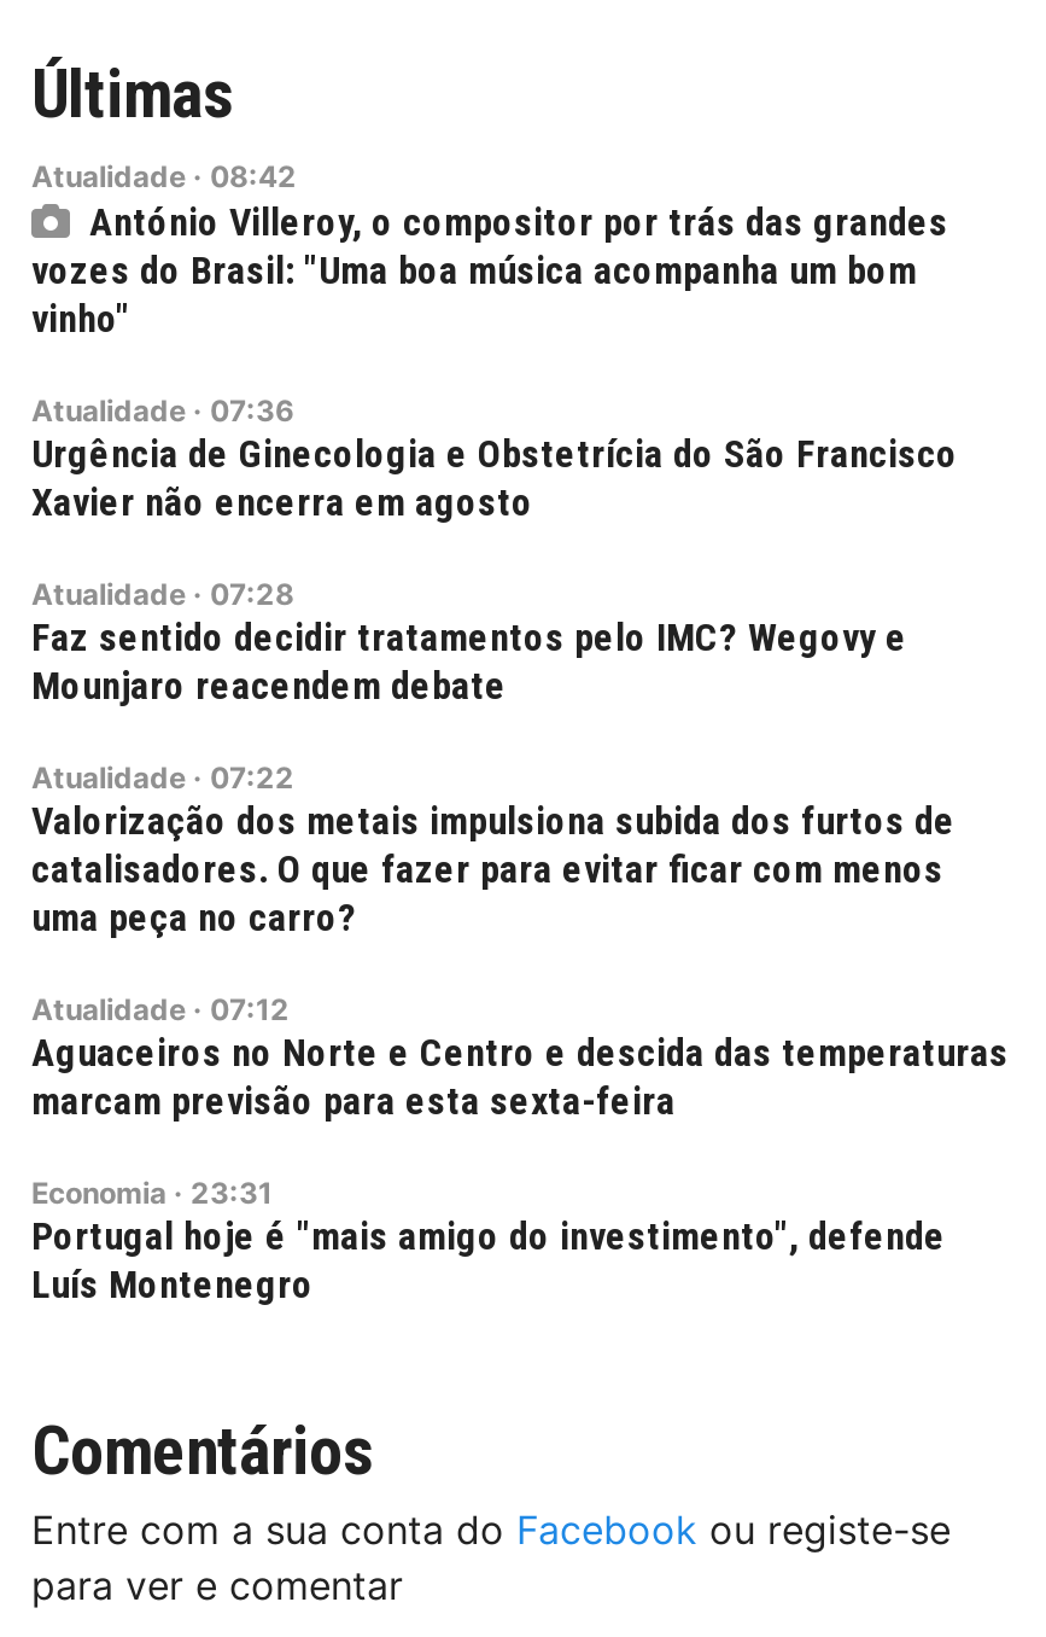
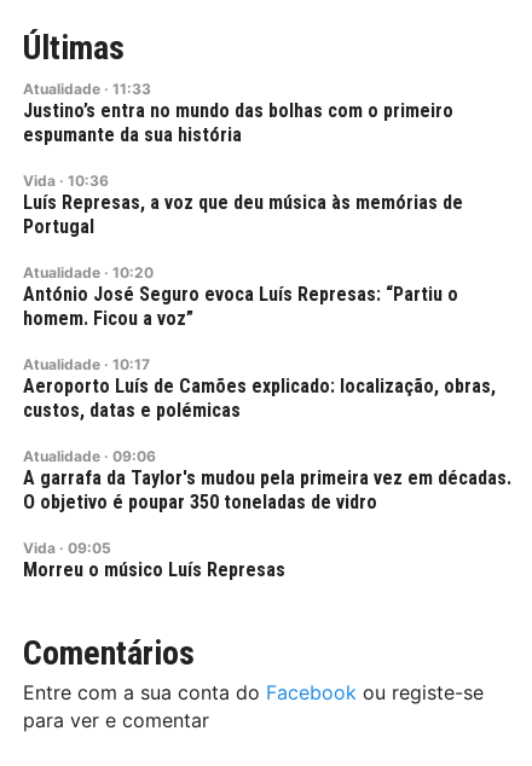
- Atualidade · 08:42
- António Villeroy, o compositor por trás das grandes
- vozes do Brasil: "Uma boa música acompanha um bom
- vinho"
+ Atualidade · 11:33
+ Justino’s entra no mundo das bolhas com o primeiro
+ espumante da sua história

- Atualidade · 07:36
- Urgência de Ginecologia e Obstetrícia do São Francisco
- Xavier não encerra em agosto
+ Vida · 10:36
+ Luís Represas, a voz que deu música às memórias de
+ Portugal

- Atualidade · 07:28
- Faz sentido decidir tratamentos pelo IMC? Wegovy e
- Mounjaro reacendem debate
+ Atualidade · 10:20
+ António José Seguro evoca Luís Represas: “Partiu o
+ homem. Ficou a voz”

- Atualidade · 07:22
- Valorização dos metais impulsiona subida dos furtos de
- catalisadores. O que fazer para evitar ficar com menos
- uma peça no carro?
+ Atualidade · 10:17
+ Aeroporto Luís de Camões explicado: localização, obras,
+ custos, datas e polémicas

- Atualidade · 07:12
- Aguaceiros no Norte e Centro e descida das temperaturas
- marcam previsão para esta sexta-feira
+ Atualidade · 09:06
+ A garrafa da Taylor's mudou pela primeira vez em décadas.
+ O objetivo é poupar 350 toneladas de vidro

- Economia · 23:31
- Portugal hoje é "mais amigo do investimento", defende
- Luís Montenegro
+ Vida · 09:05
+ Morreu o músico Luís Represas
